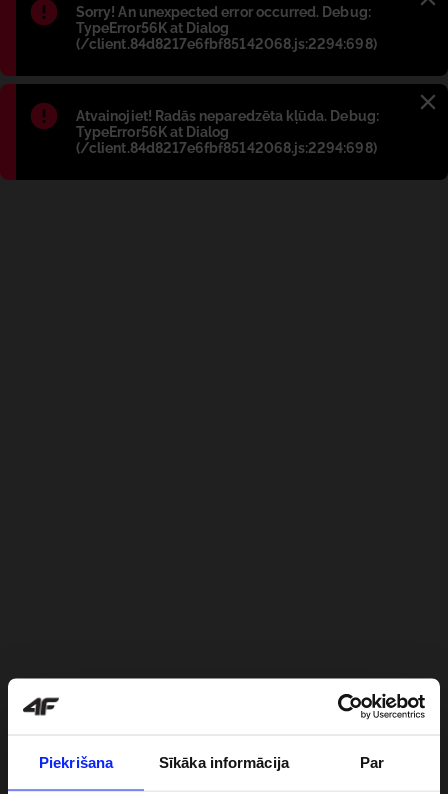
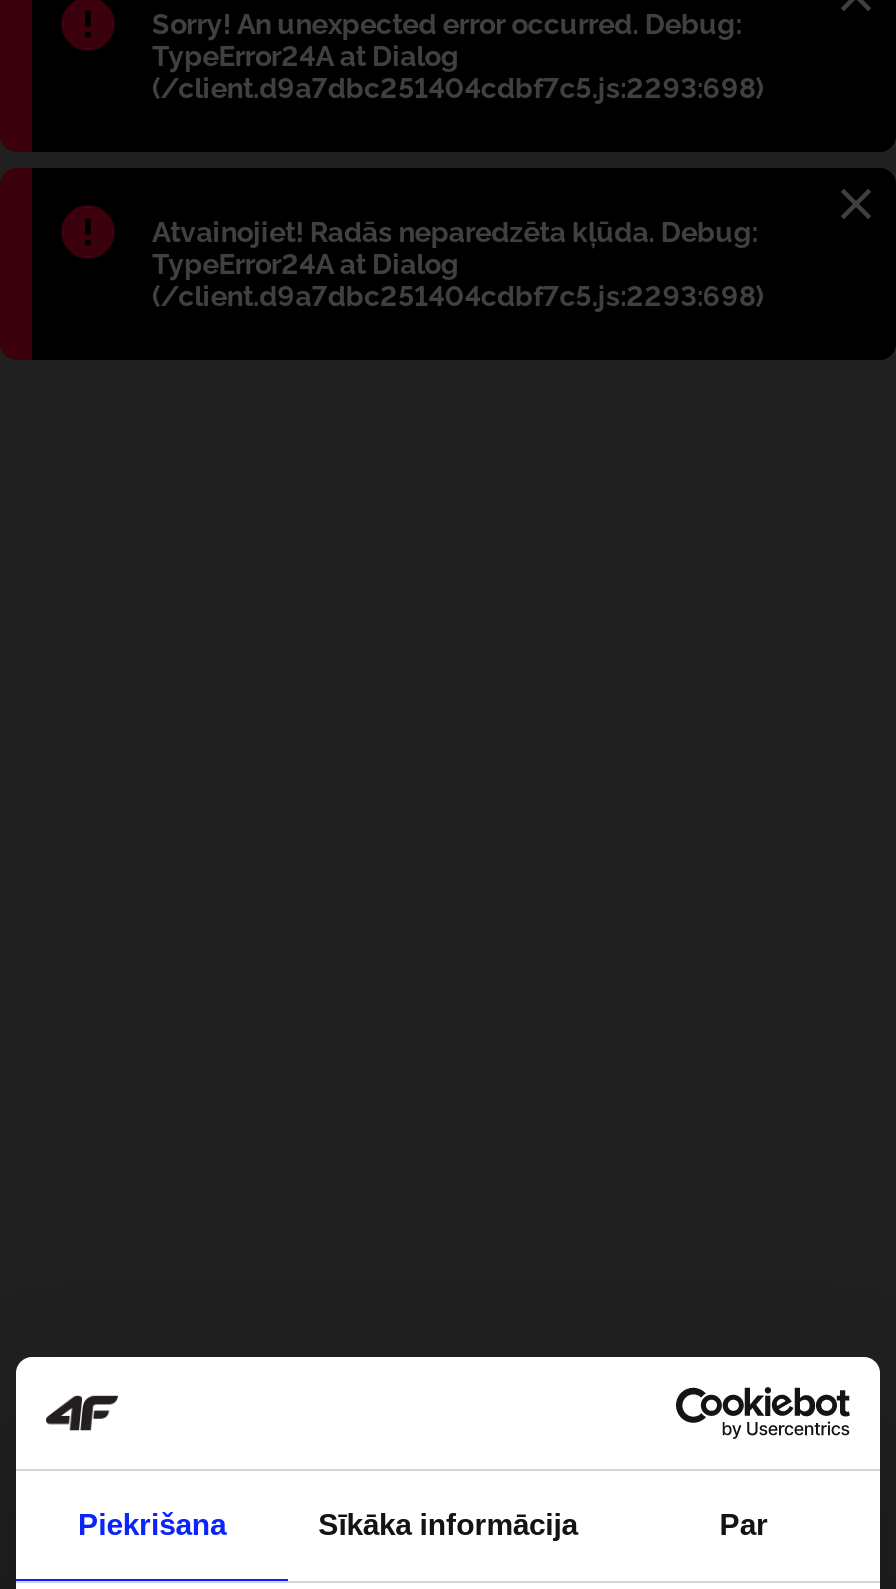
- TypeError56K at Dialog
- (/client.84d8217e6fbf85142068.js:2294:698)
+ TypeError24A at Dialog
+ (/client.d9a7dbc251404cdbf7c5.js:2293:698)

- TypeError56K at Dialog
- (/client.84d8217e6fbf85142068.js:2294:698)
+ TypeError24A at Dialog
+ (/client.d9a7dbc251404cdbf7c5.js:2293:698)
